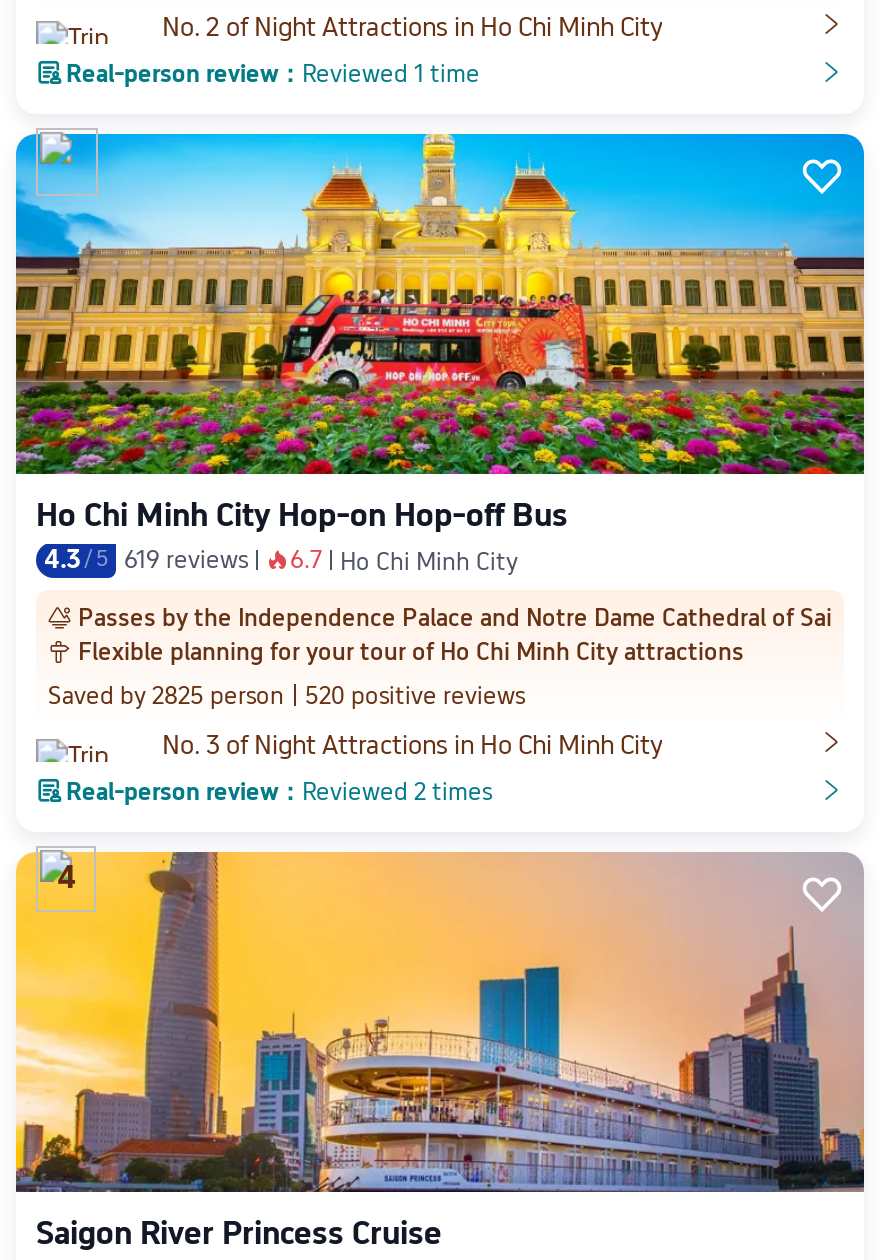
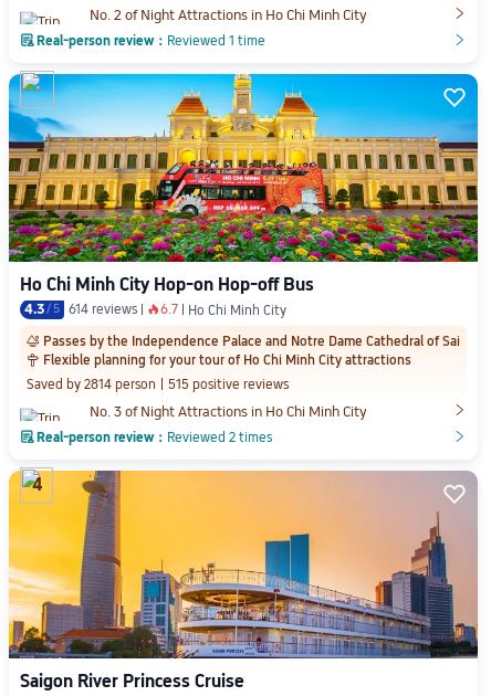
- 4.3 / 5 619 reviews
+ 4.3 / 5 614 reviews

- Saved by 2825 person
+ Saved by 2814 person

- 520 positive reviews
+ 515 positive reviews
